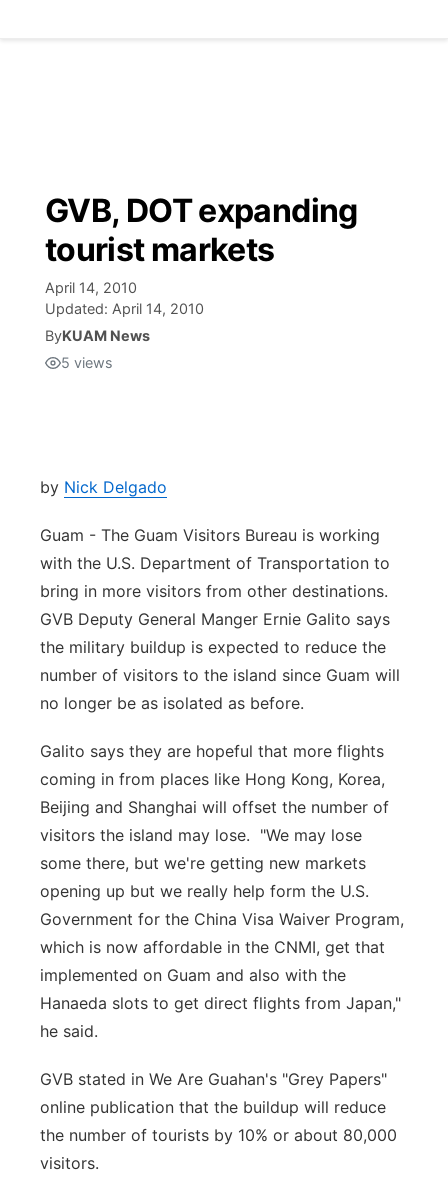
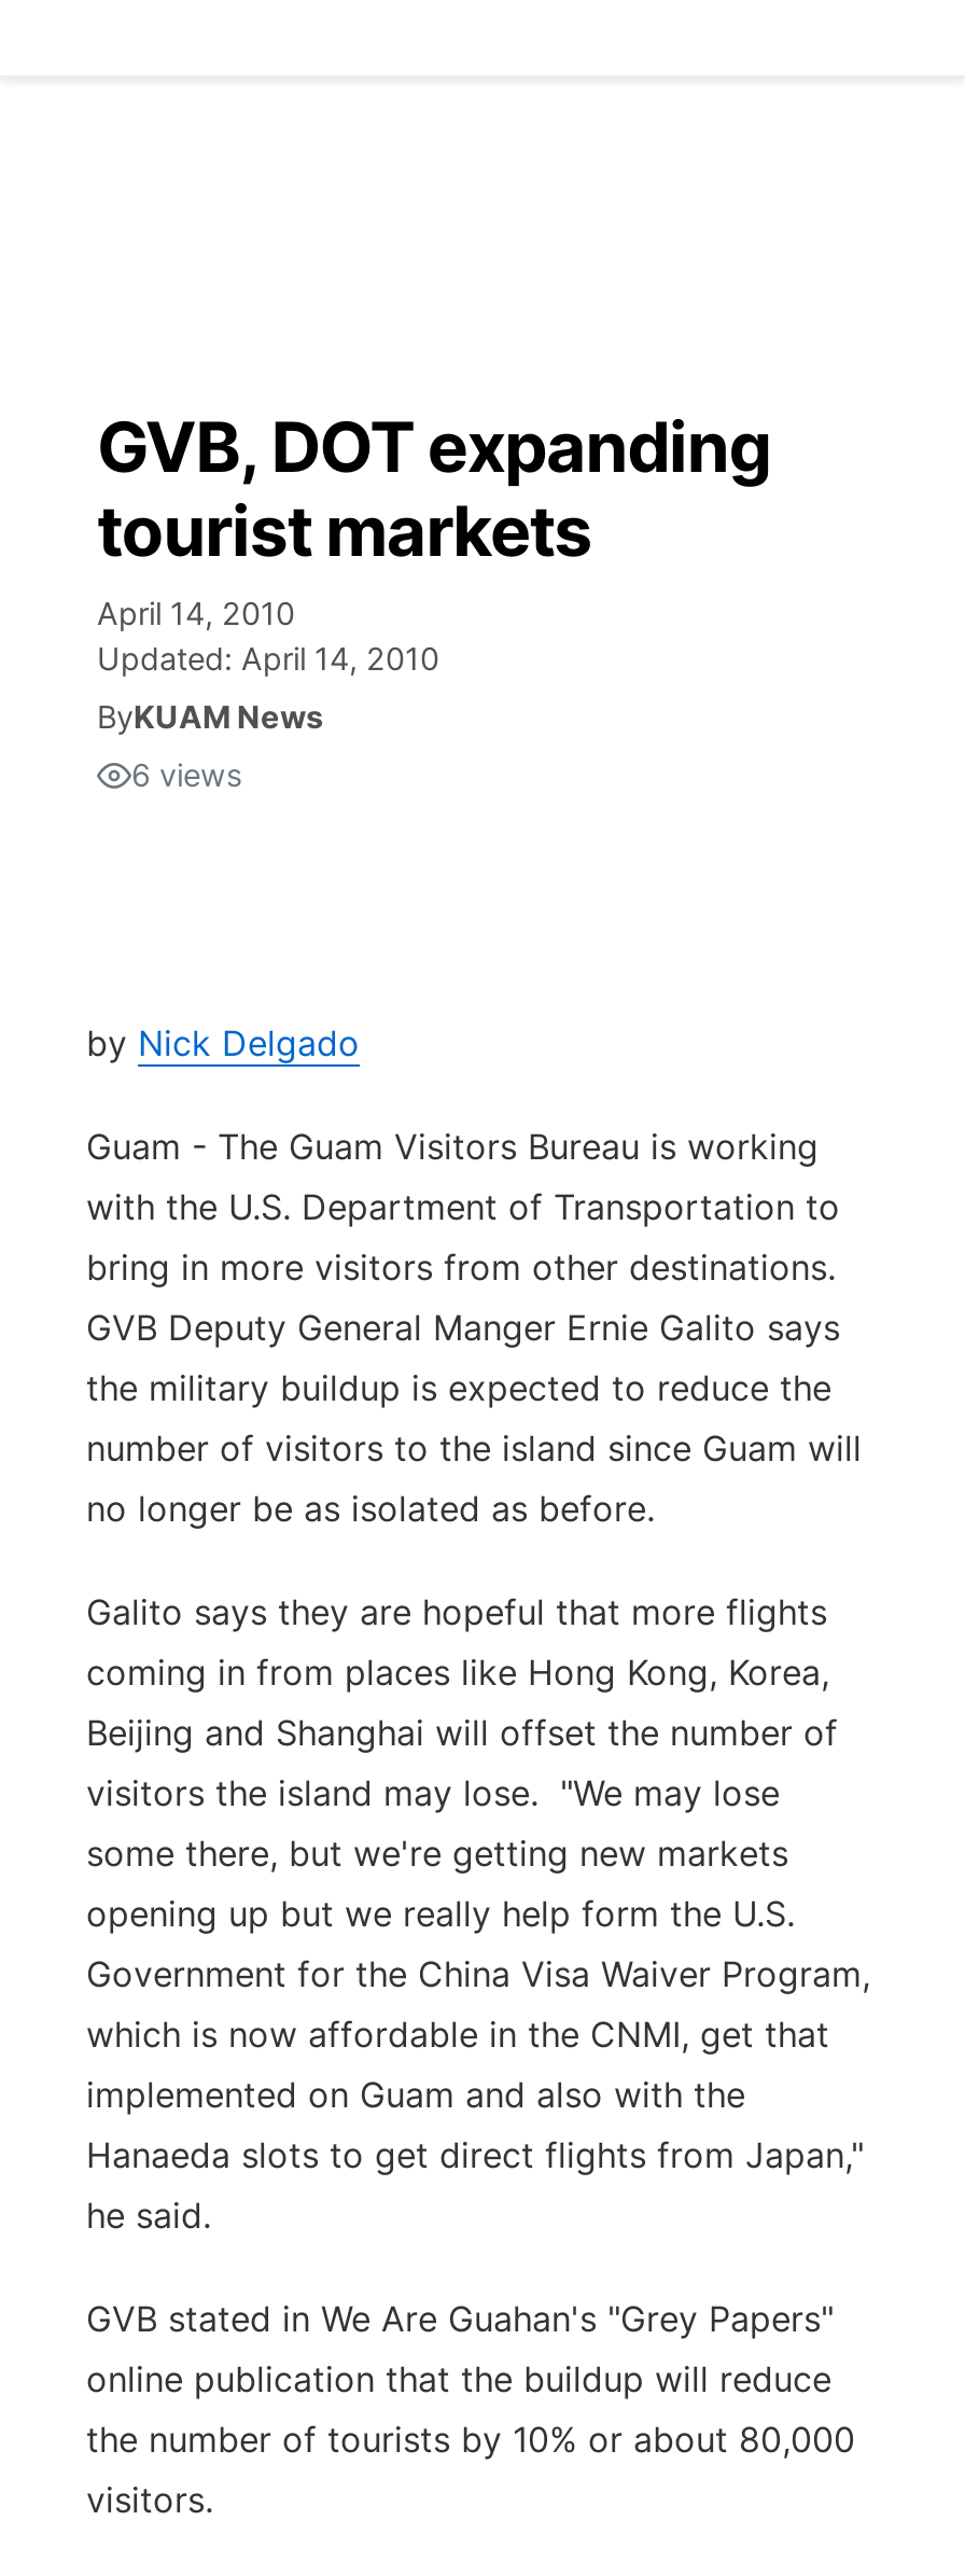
- 5 views
+ 6 views
